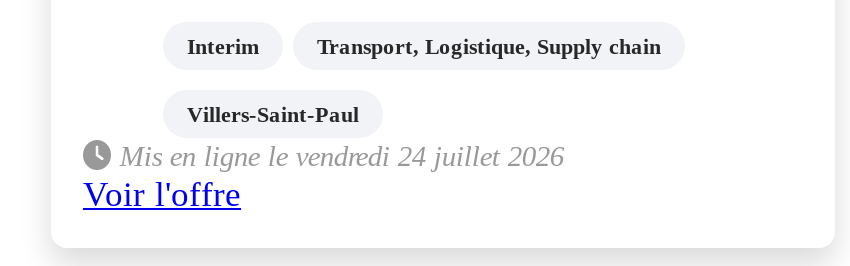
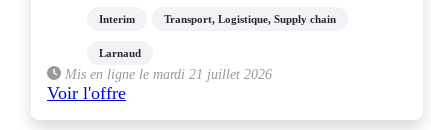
- Villers-Saint-Paul
- Mis en ligne le vendredi 24 juillet 2026
+ Larnaud
+ Mis en ligne le mardi 21 juillet 2026
